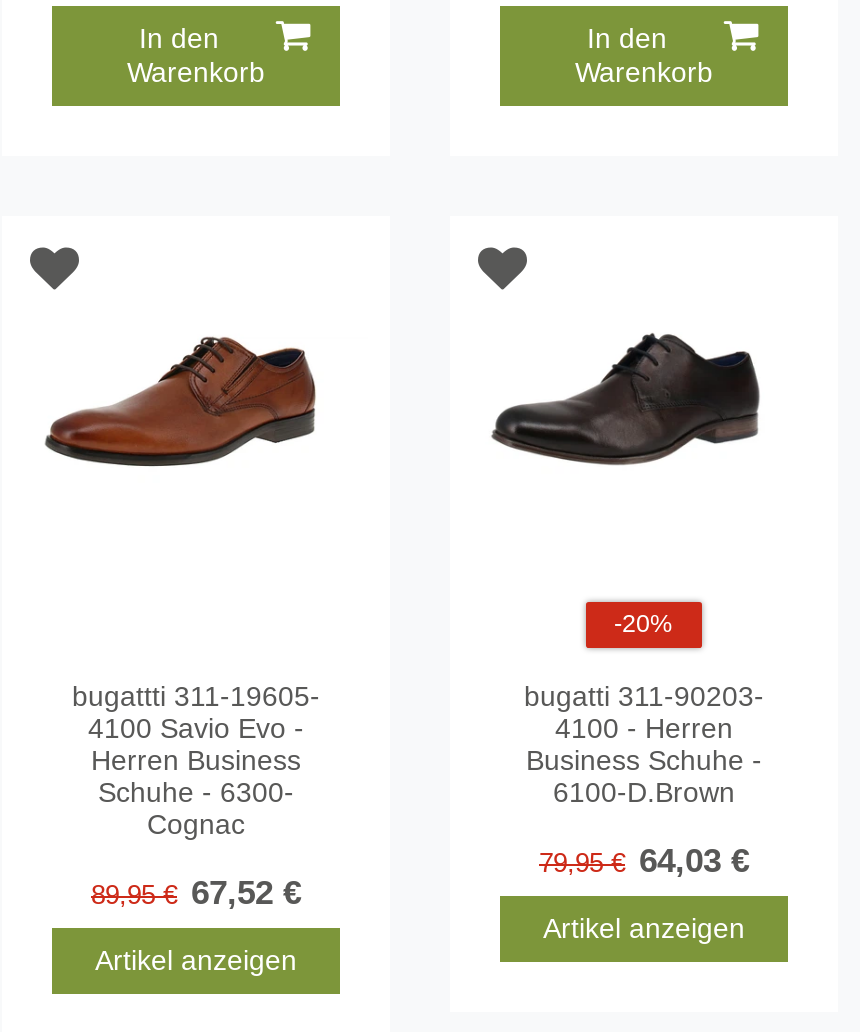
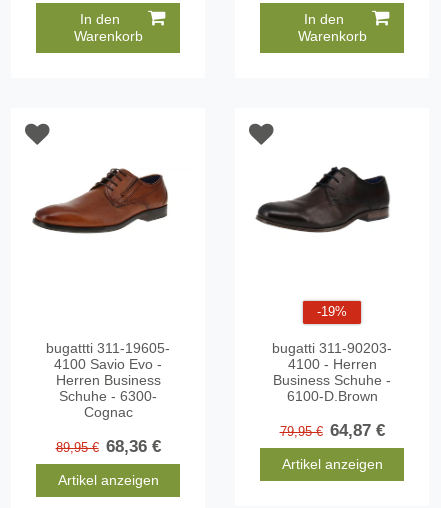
- -20%
+ -19%

- 79,95 € 64,03 €
+ 79,95 € 64,87 €

- 89,95 € 67,52 €
+ 89,95 € 68,36 €
